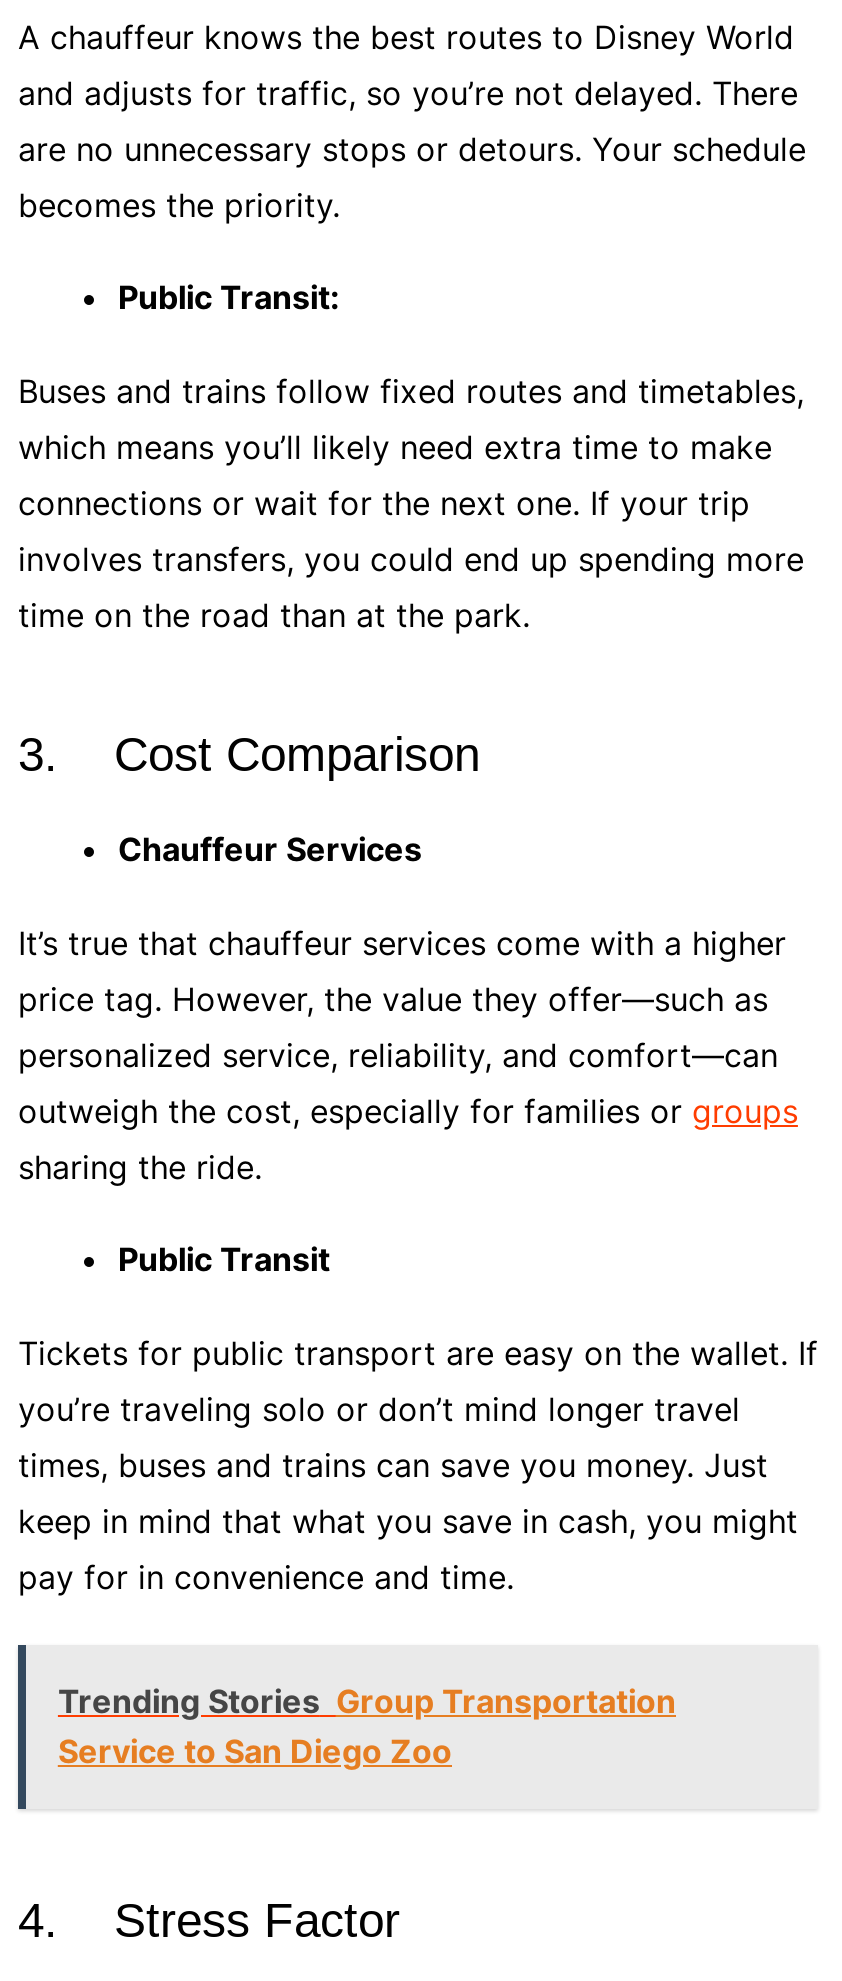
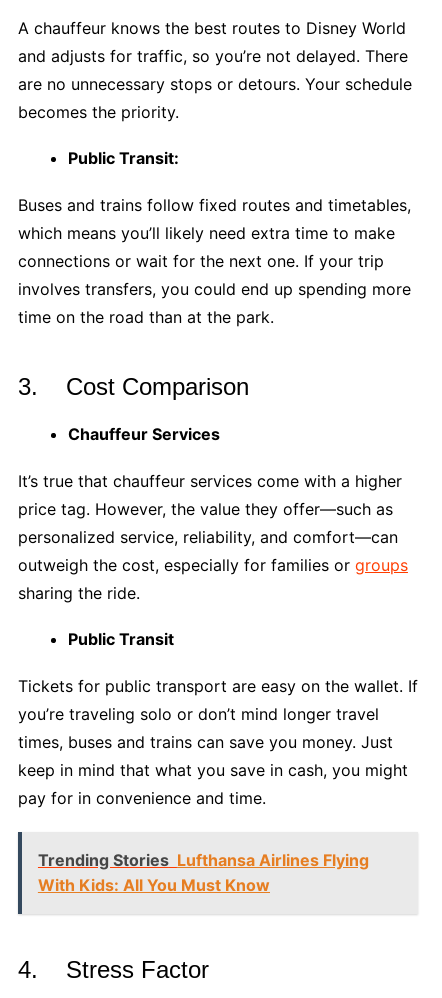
- Trending Stories Group Transportation
- Service to San Diego Zoo
+ Trending Stories Lufthansa Airlines Flying
+ With Kids: All You Must Know
